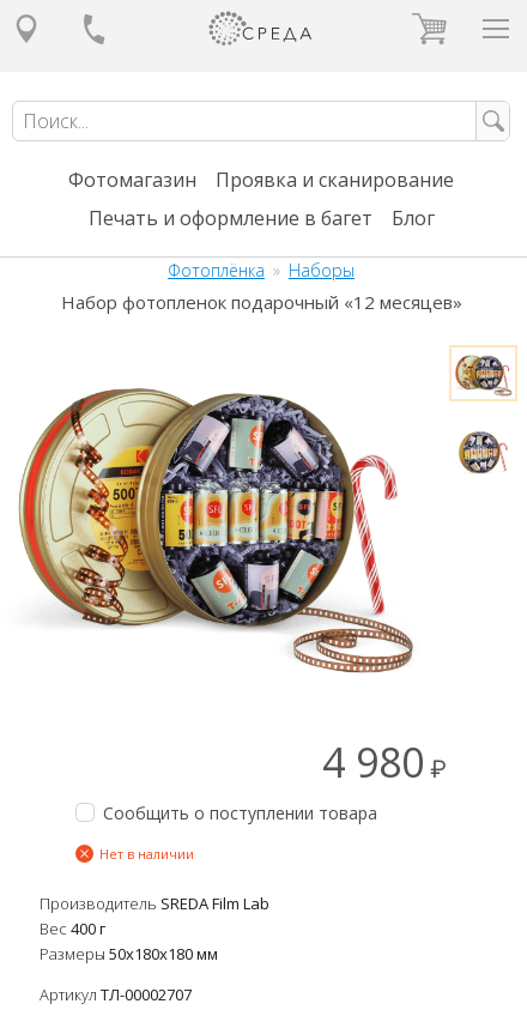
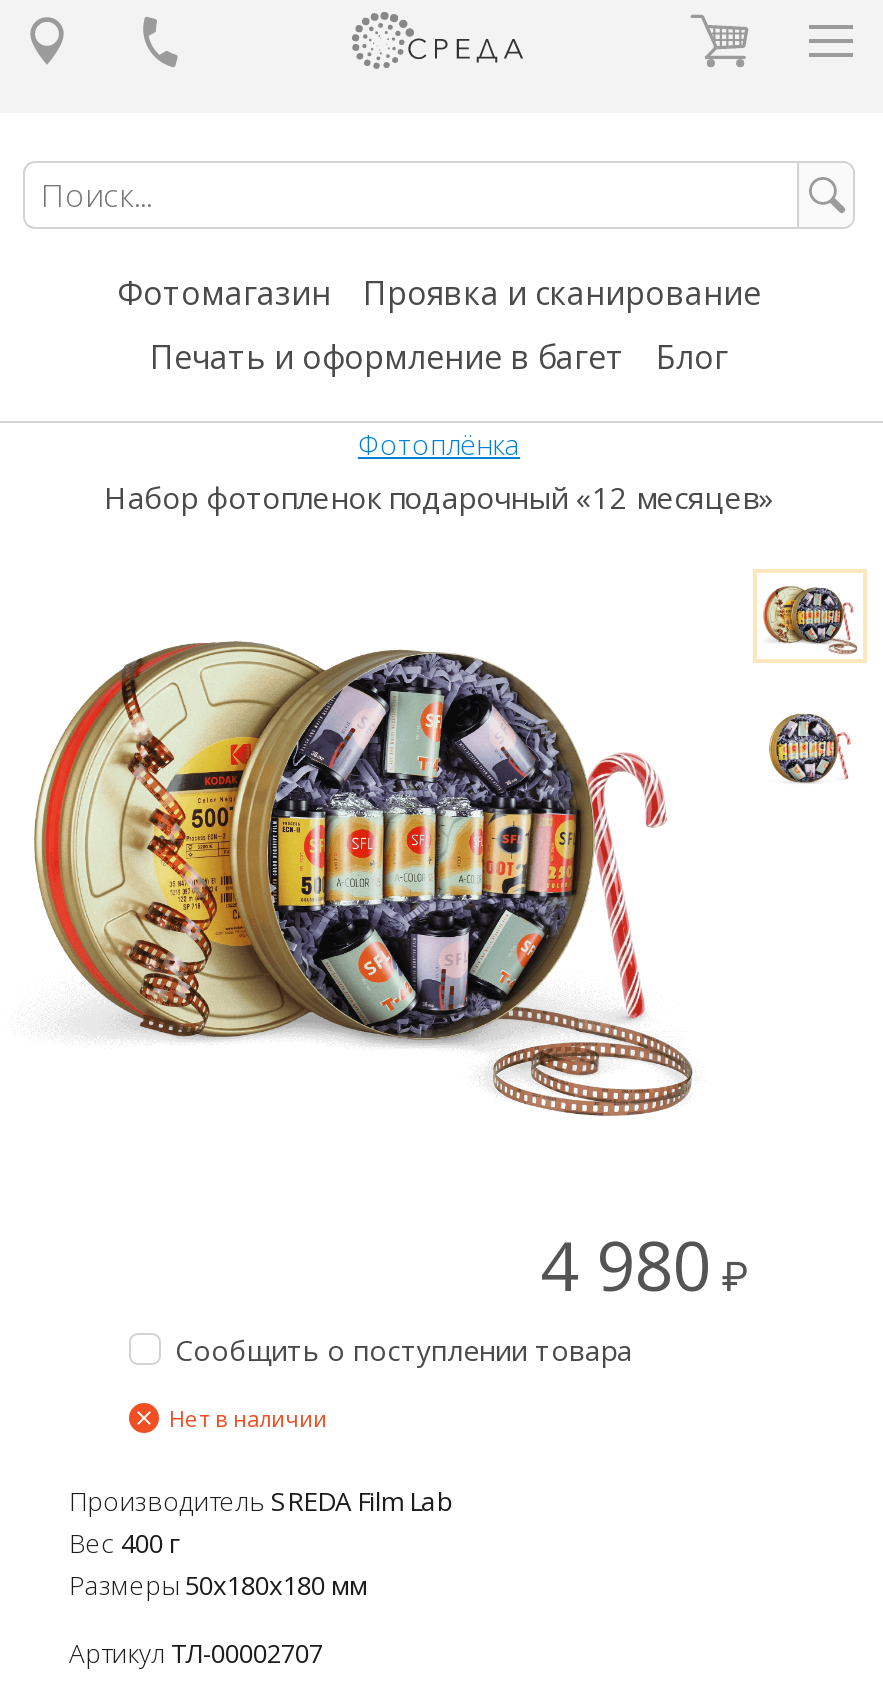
- Фотоплёнка » Наборы
+ Фотоплёнка
